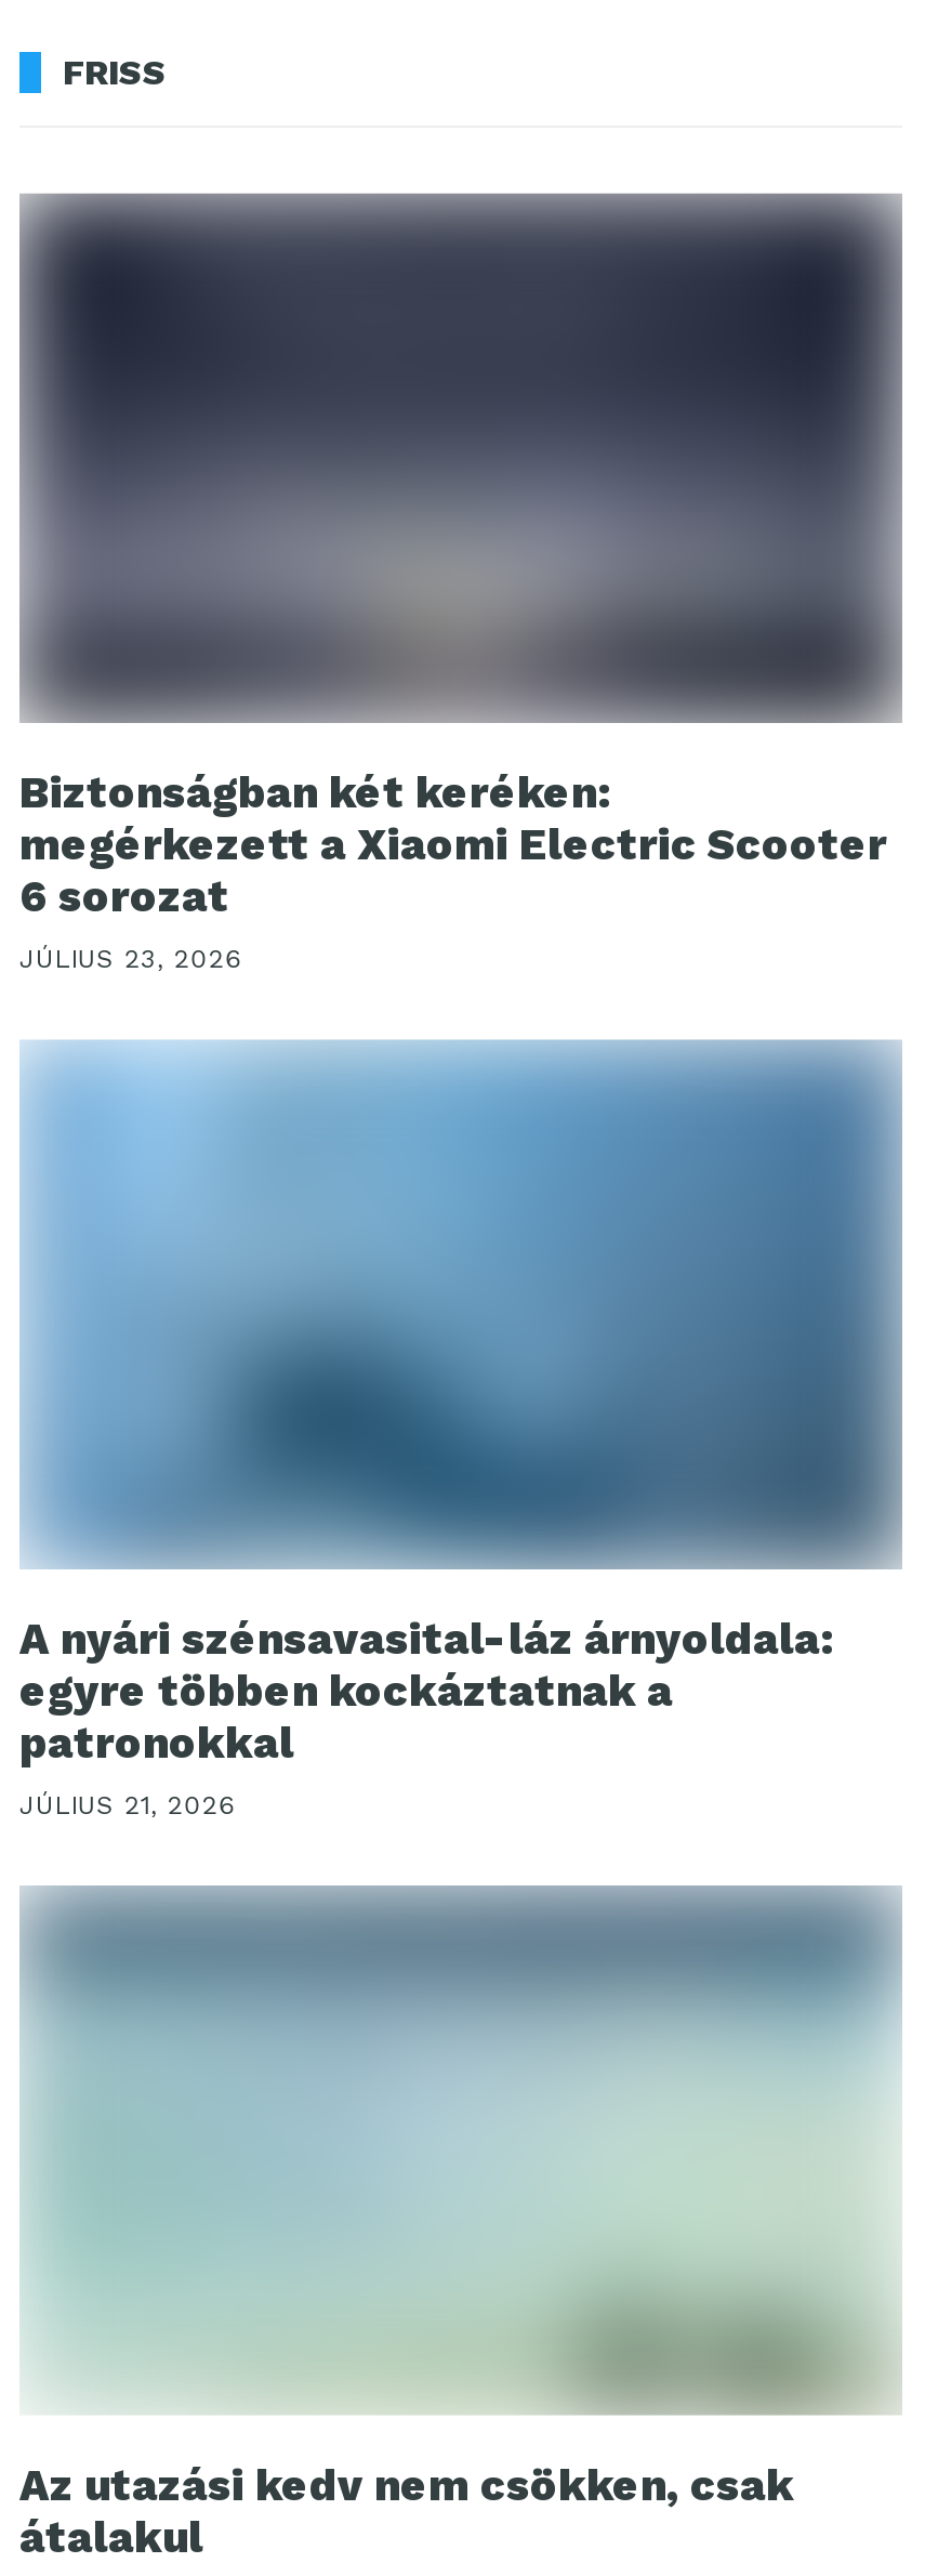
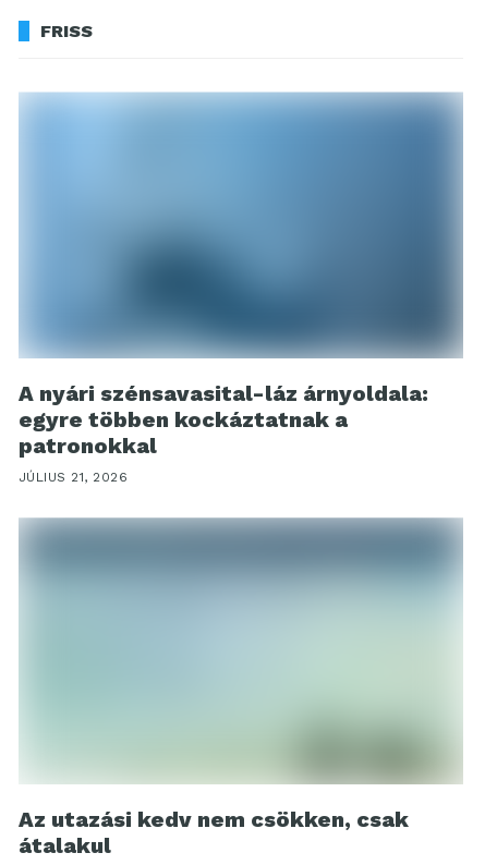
- [image]
- Biztonságban két keréken:
- megérkezett a Xiaomi Electric Scooter
- 6 sorozat
- JÚLIUS 23, 2026
